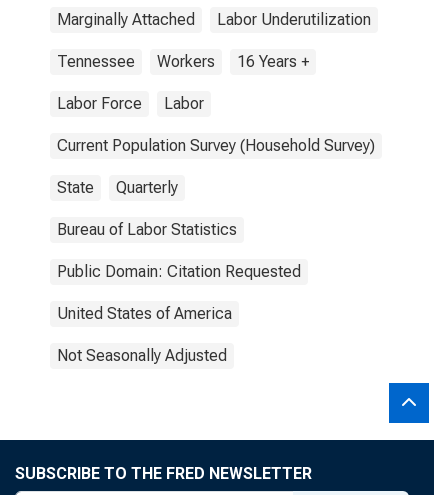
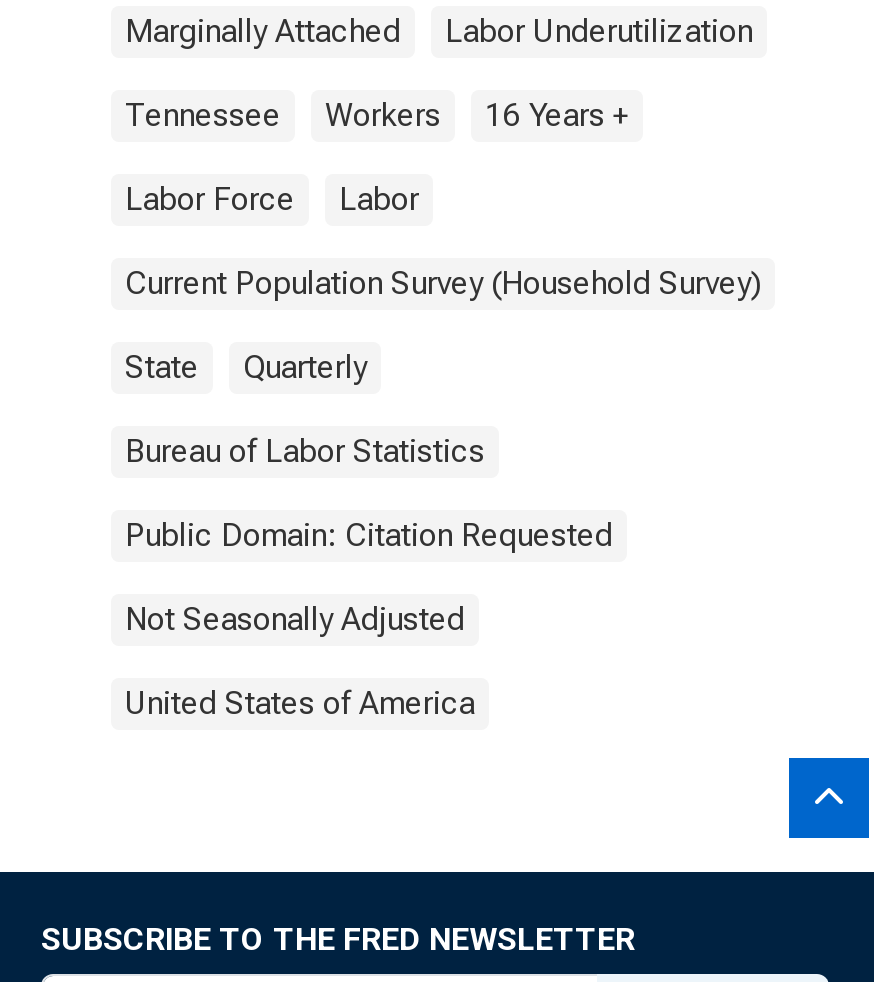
moved down: United States of America

moved up: Not Seasonally Adjusted
